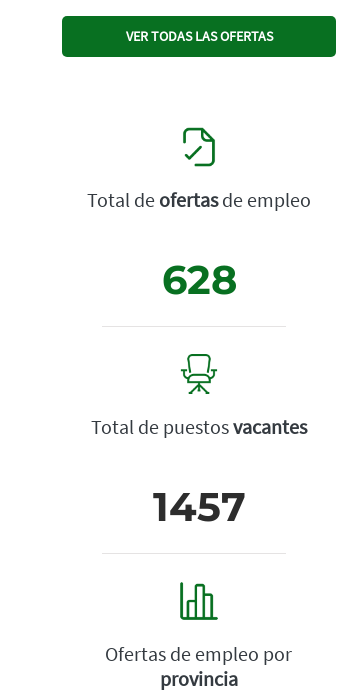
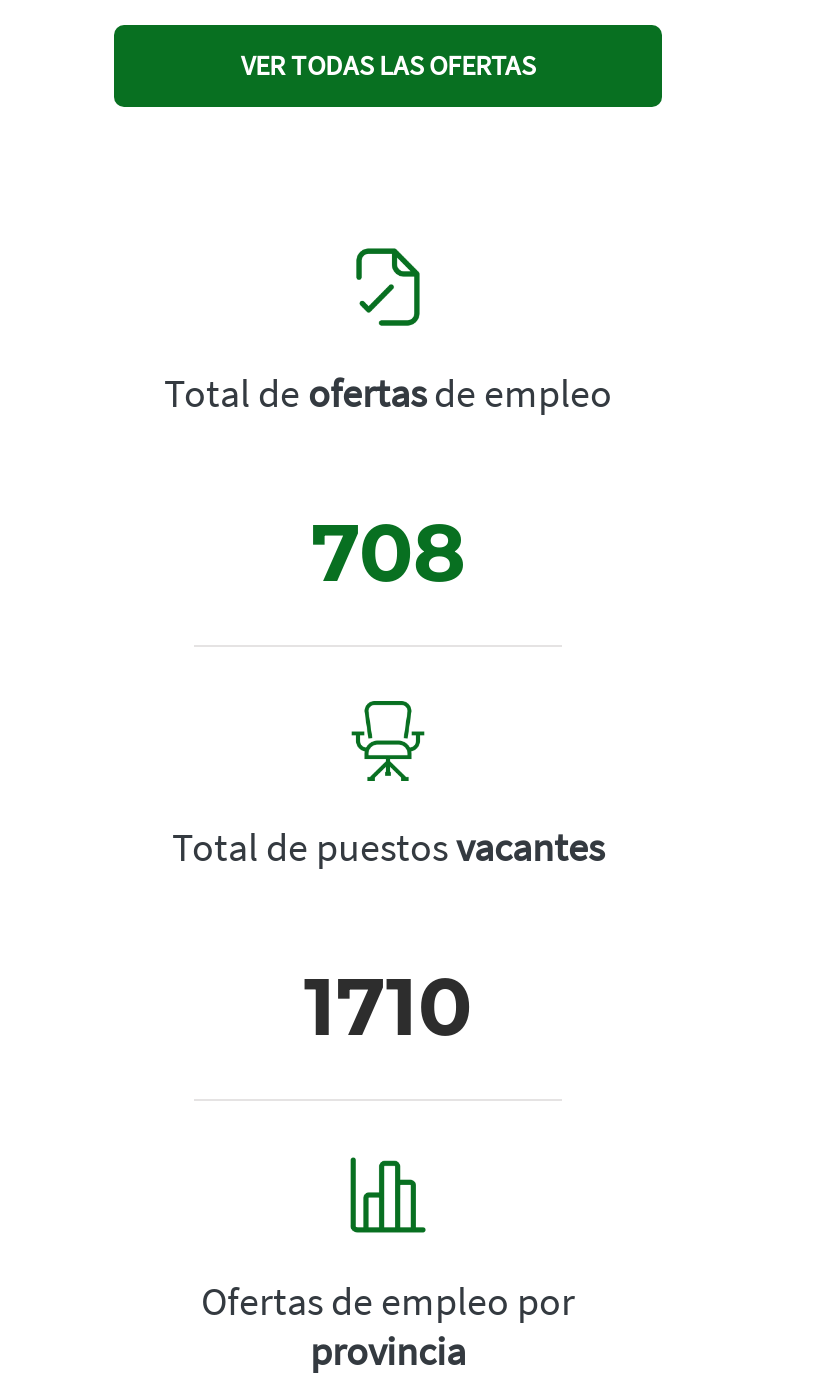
- 628
+ 708

- 1457
+ 1710
